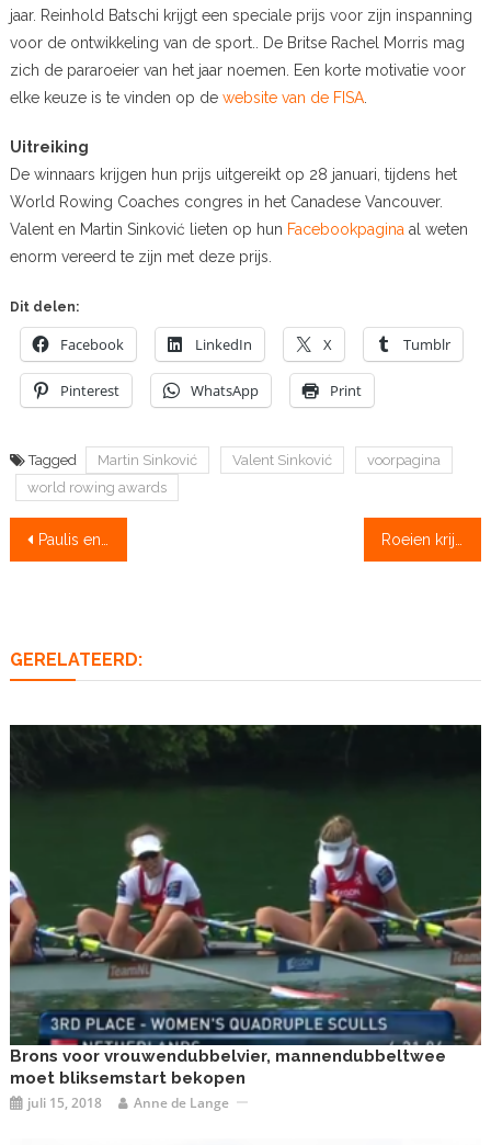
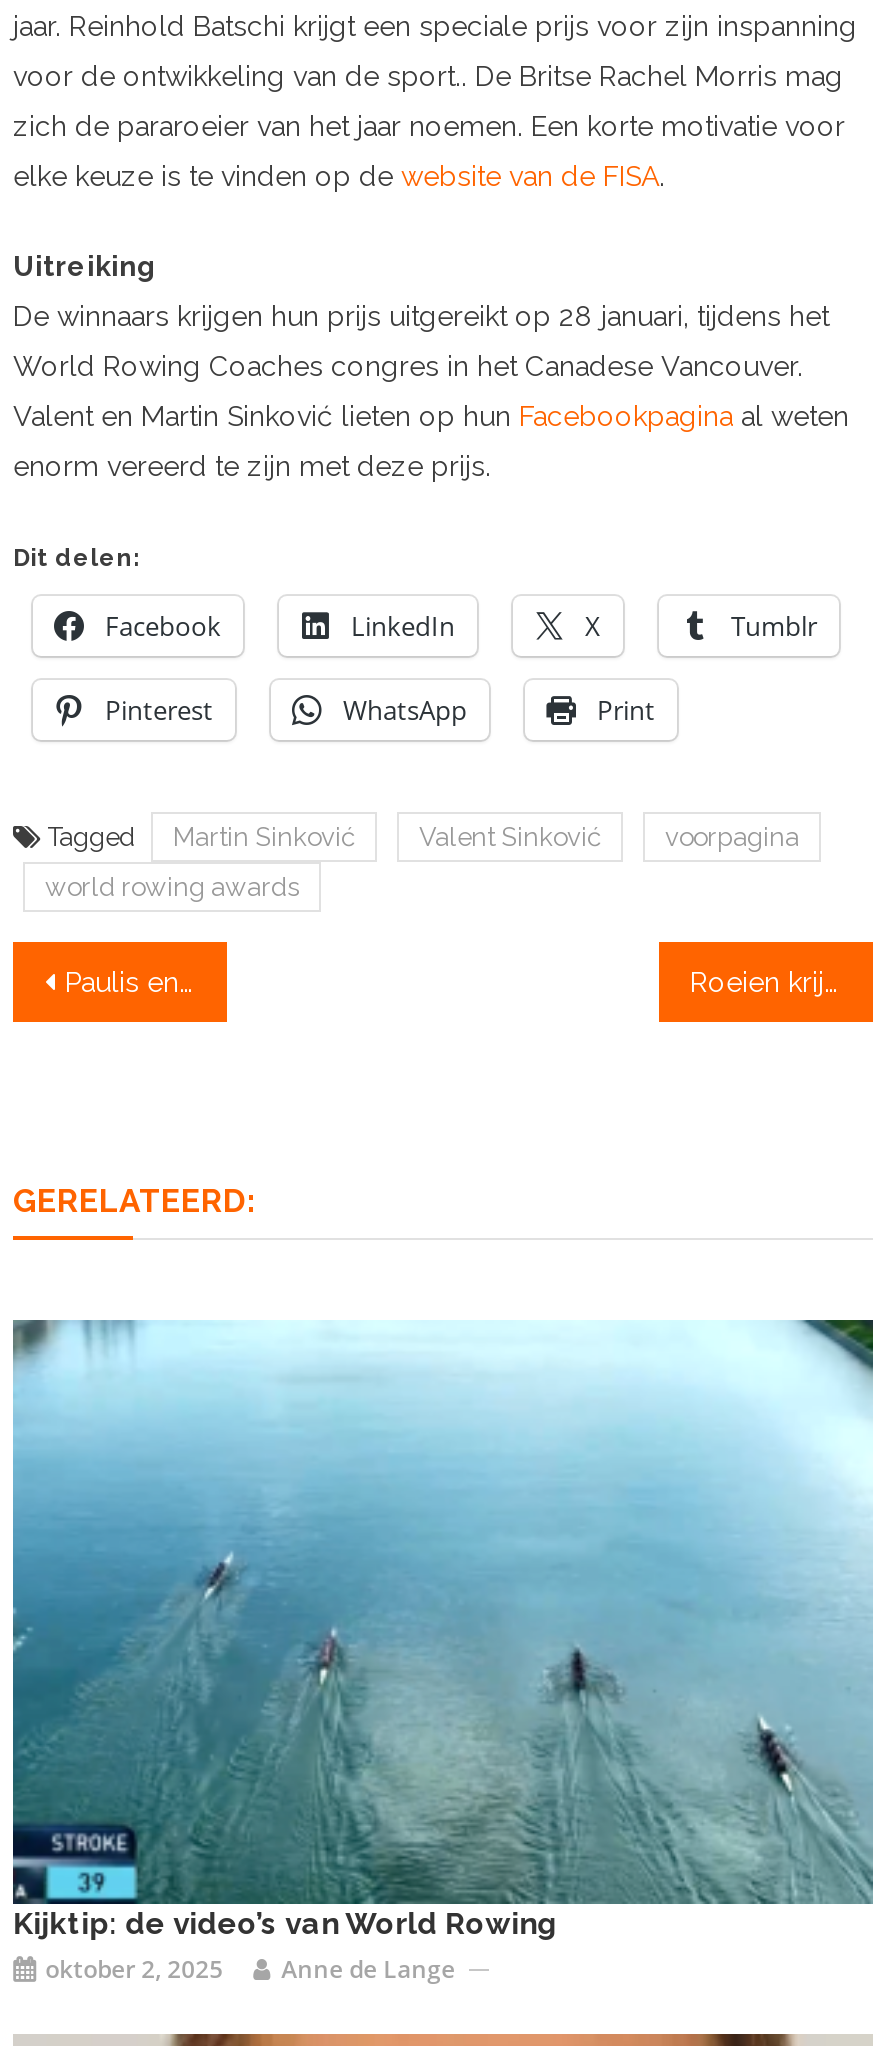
- [image]
- Brons voor vrouwendubbelvier, mannendubbeltwee
- moet bliksemstart bekopen
- juli 15, 2018
+ [image]
+ Kijktip: de video’s van World Rowing
+ oktober 2, 2025
